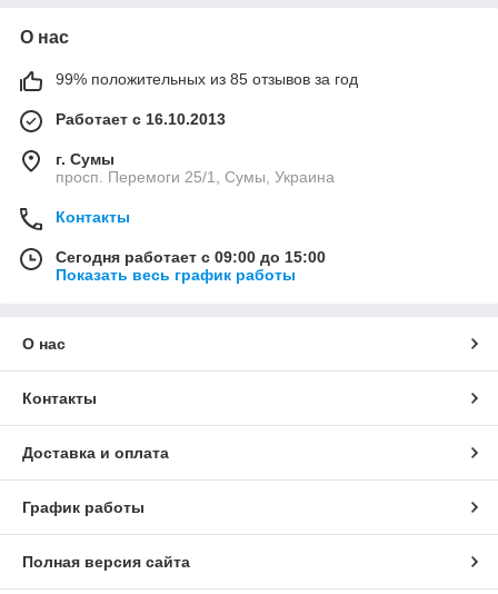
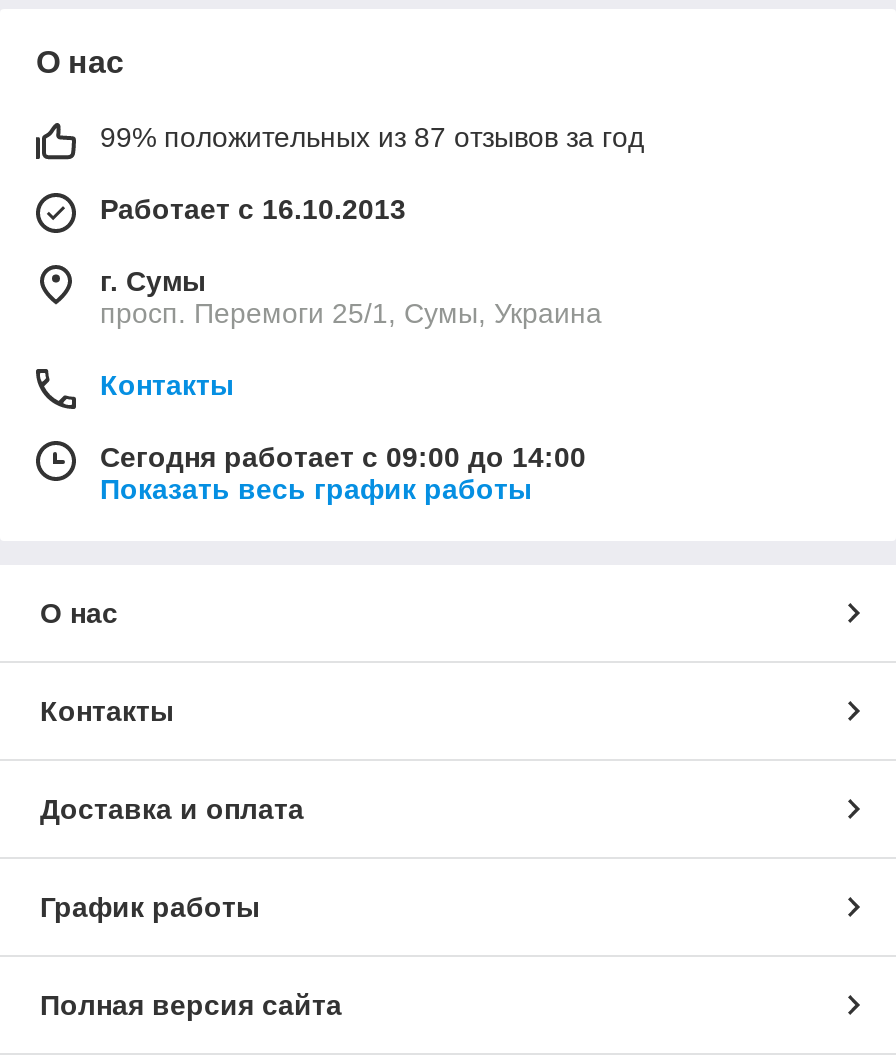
- 99% положительных из 85 отзывов за год
+ 99% положительных из 87 отзывов за год

- Сегодня работает с 09:00 до 15:00
+ Сегодня работает с 09:00 до 14:00
